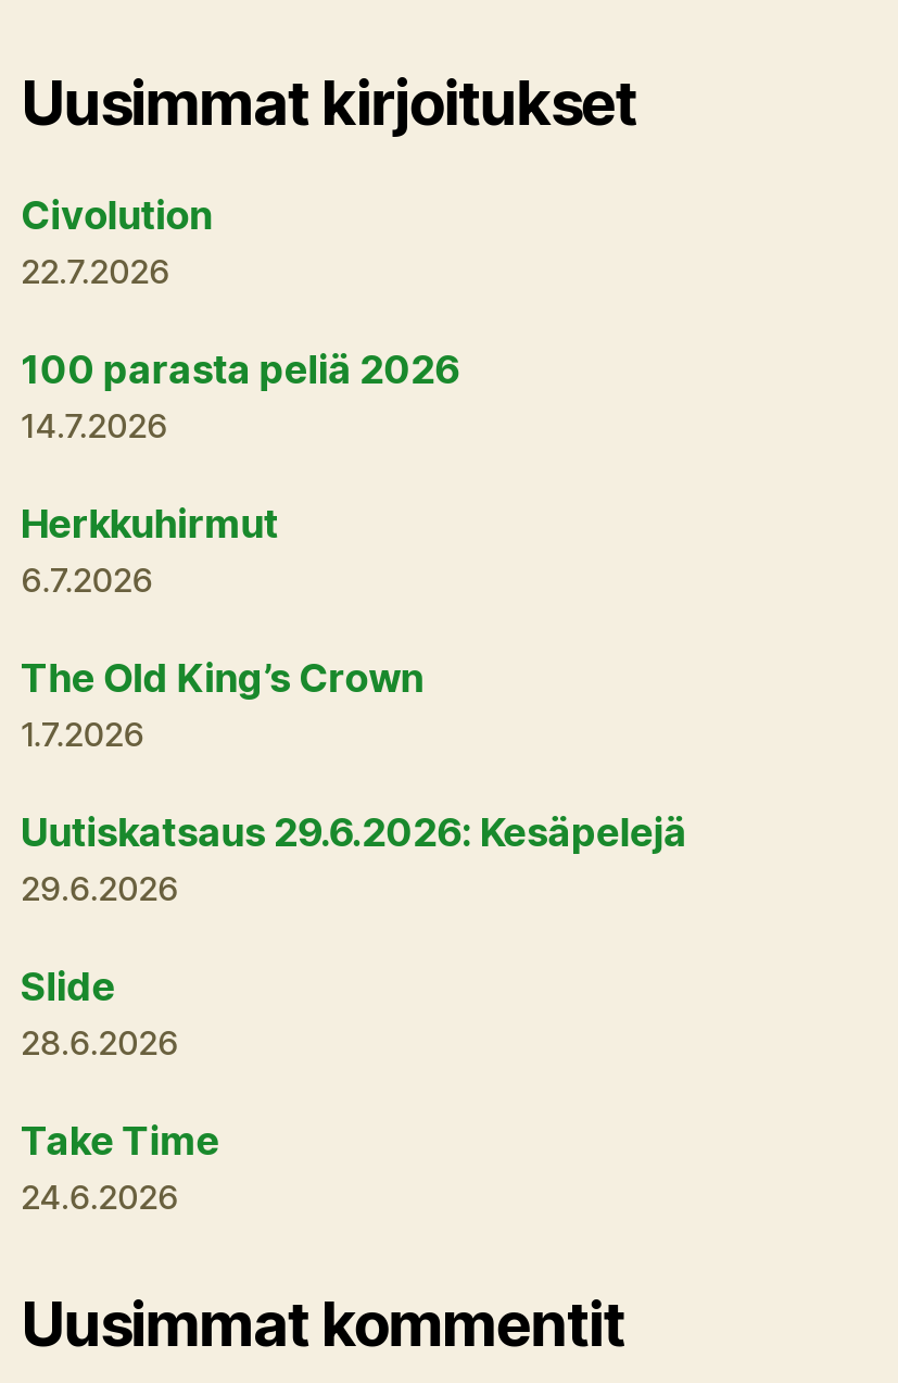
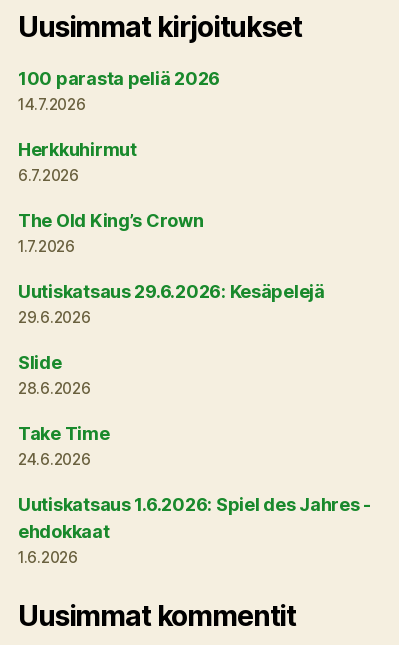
- Civolution
- 22.7.2026

moved up: 100 parasta peliä 2026 | 14.7.2026 | Herkkuhirmut | ... | Take Time | 24.6.2026

+ Uutiskatsaus 1.6.2026: Spiel des Jahres -
+ ehdokkaat
+ 1.6.2026
